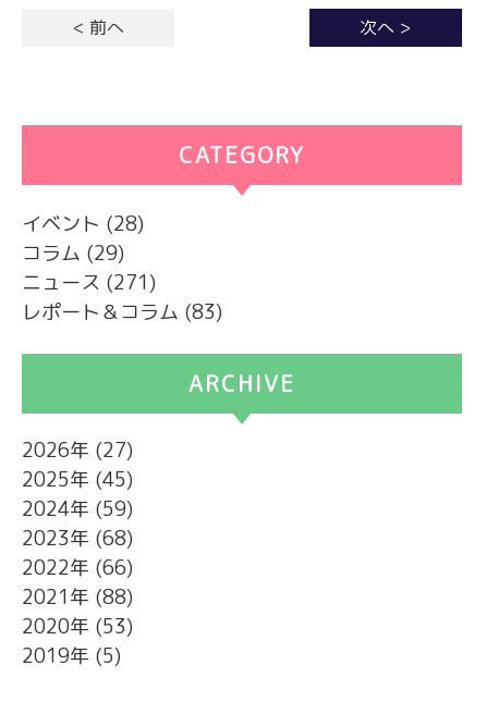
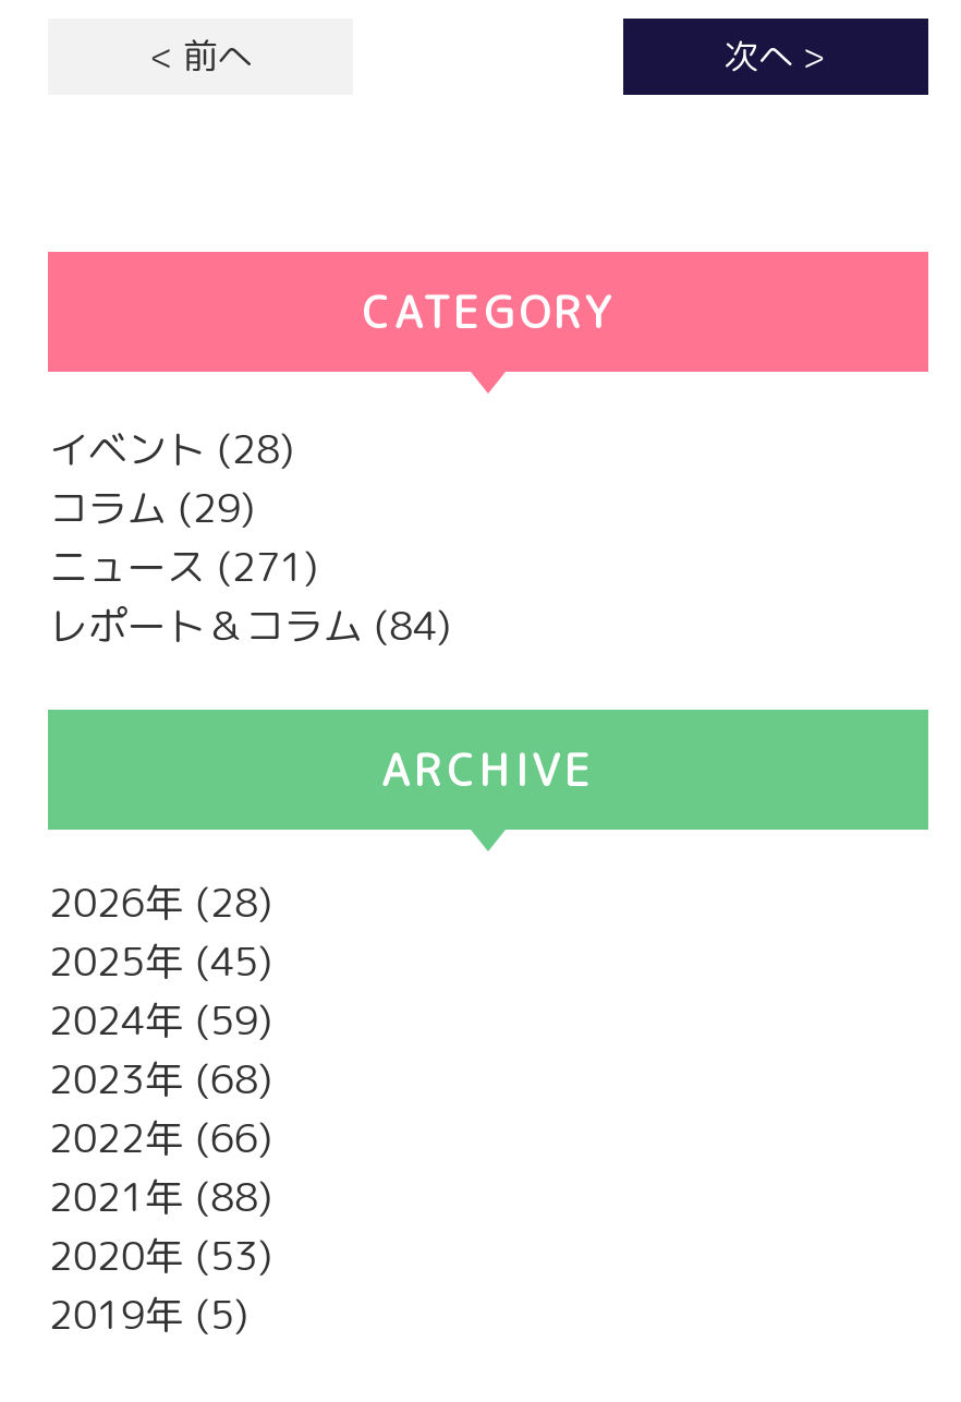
- レポート＆コラム(83)
+ レポート＆コラム(84)

- 2026 (27)
+ 2026 (28)
